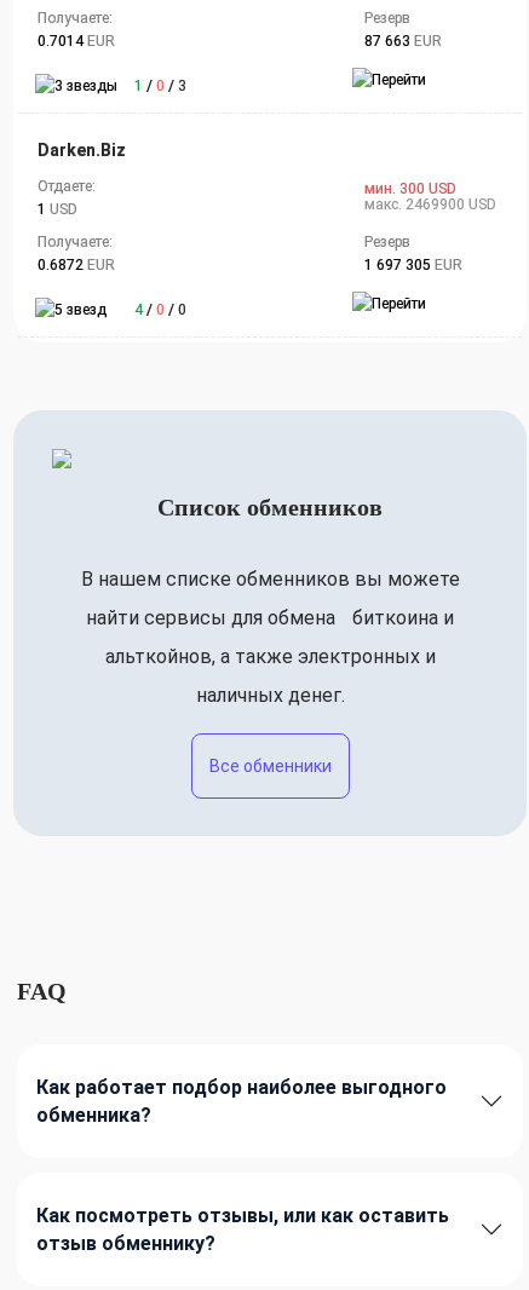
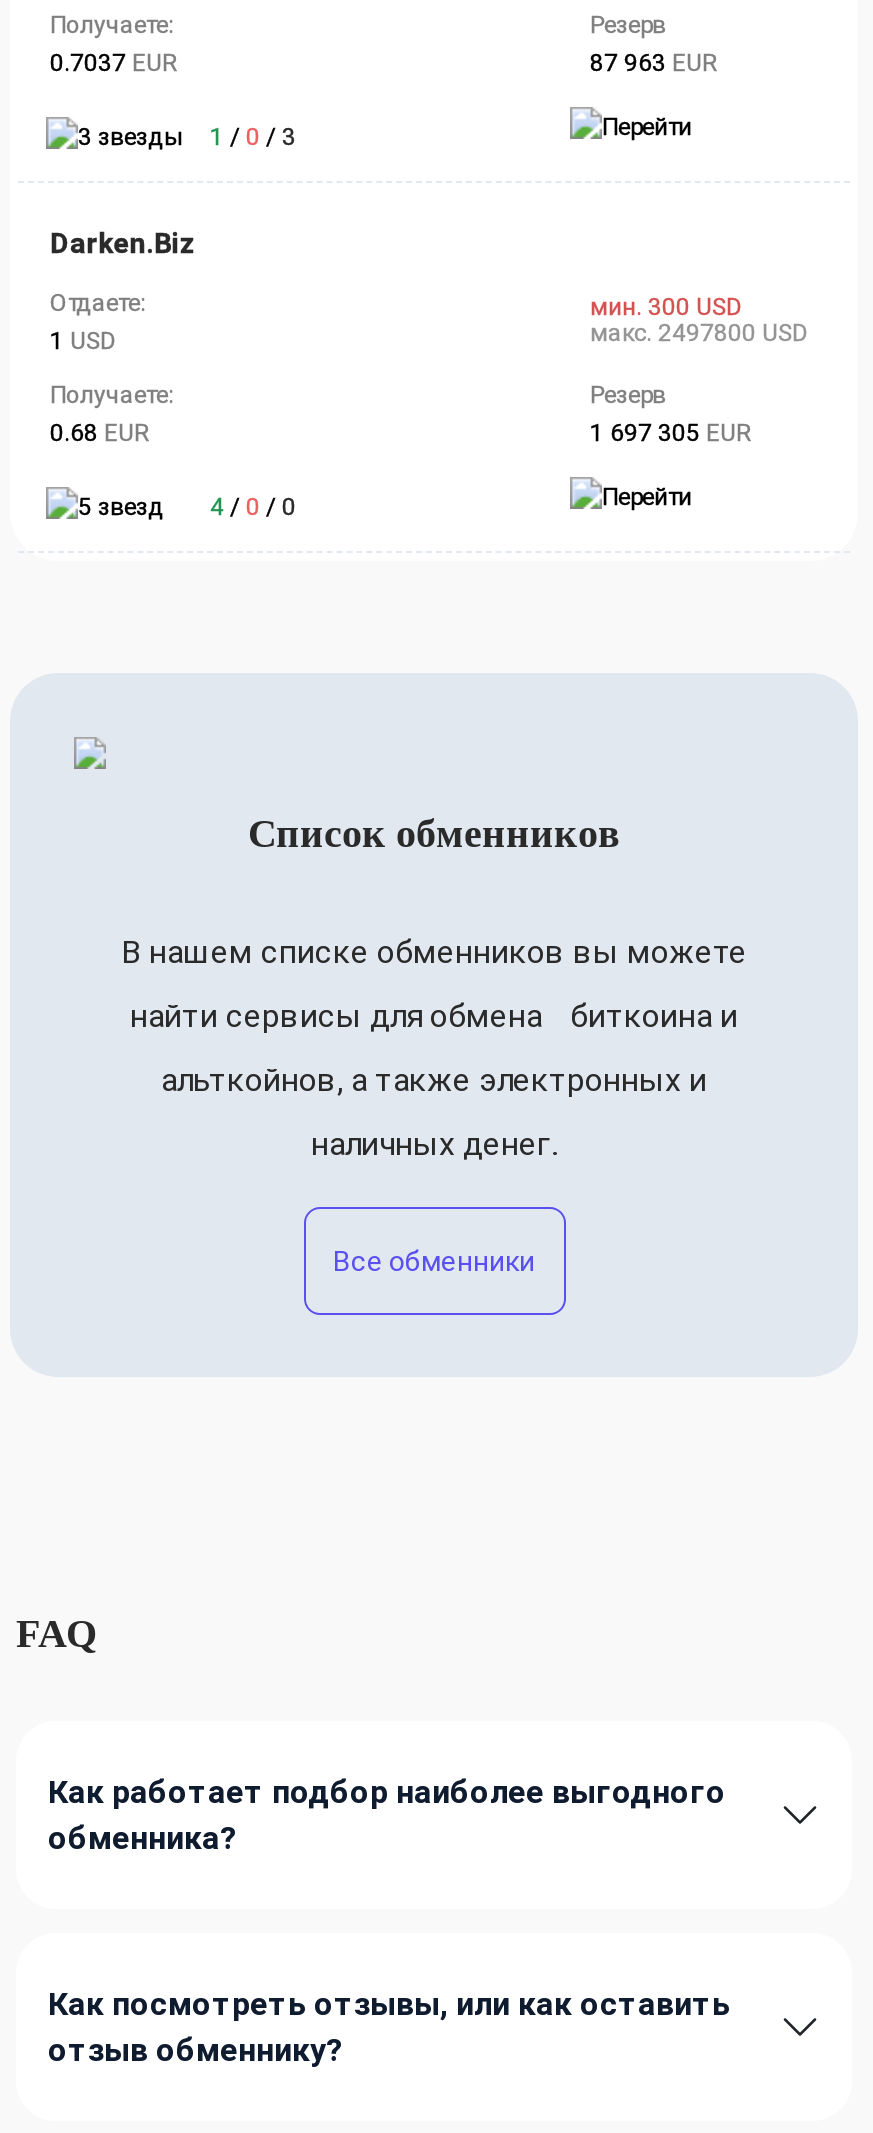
- 0.7014 EUR
+ 0.7037 EUR

- 87 663 EUR
+ 87 963 EUR

- макс. 2469900 USD
+ макс. 2497800 USD

- 0.6872 EUR
+ 0.68 EUR
